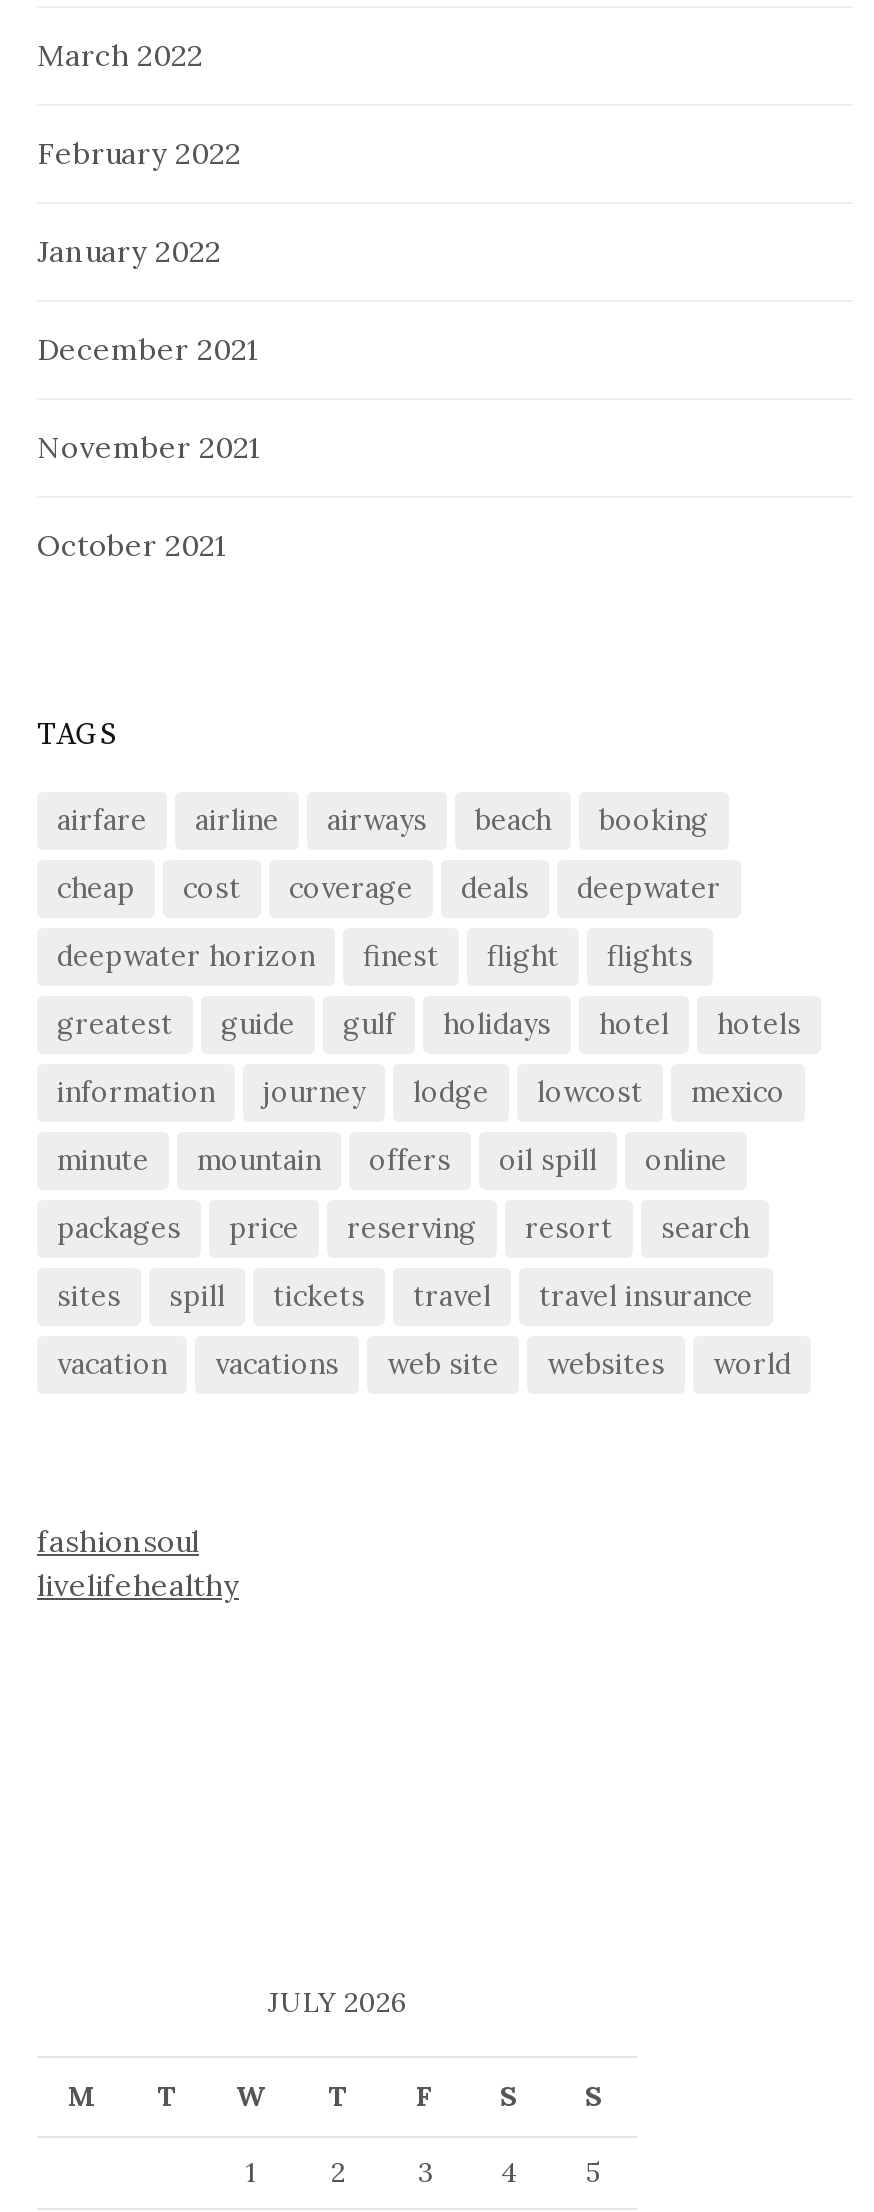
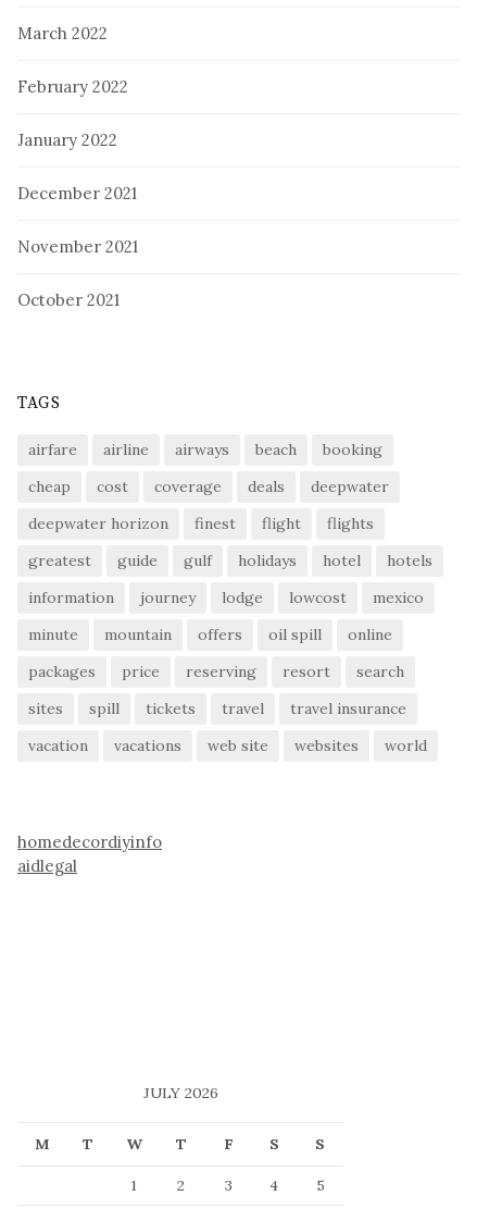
- fashionsoul
- livelifehealthy
+ homedecordiyinfo
+ aidlegal
